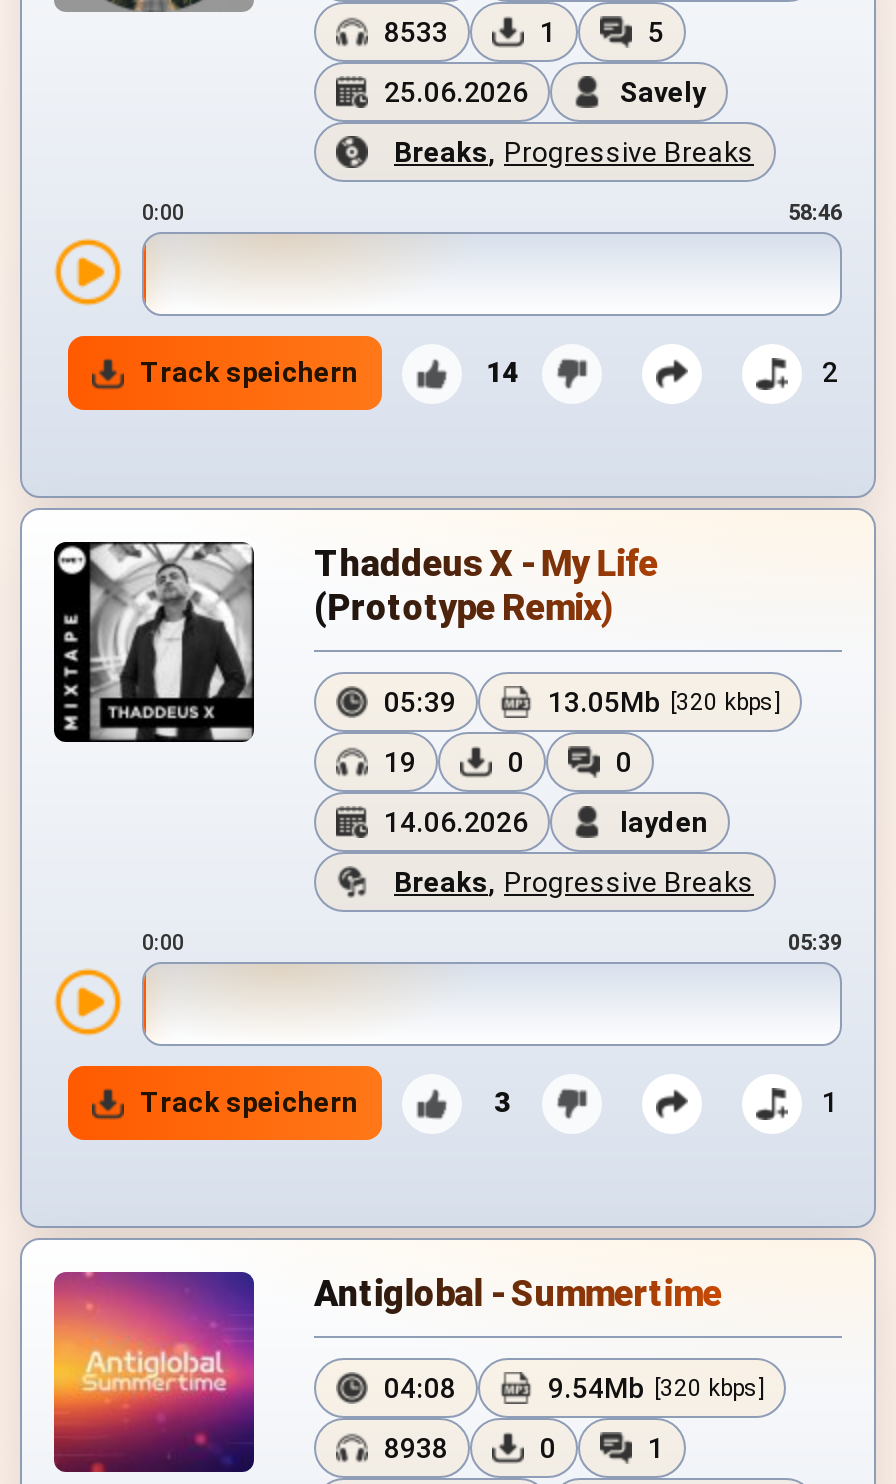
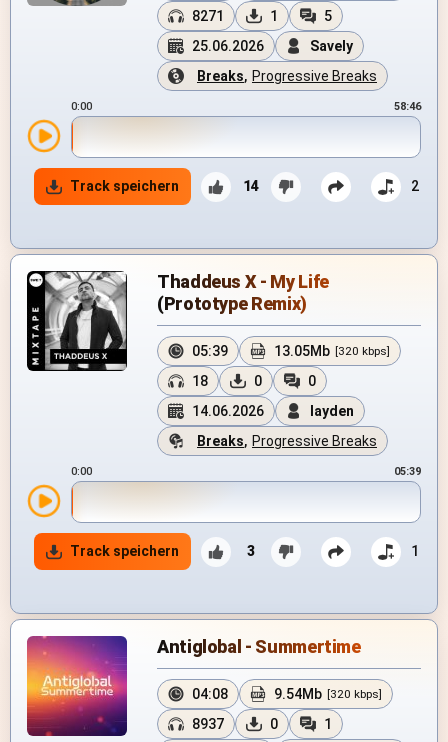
- 8533
+ 8271

- 19
+ 18

- 8938
+ 8937
